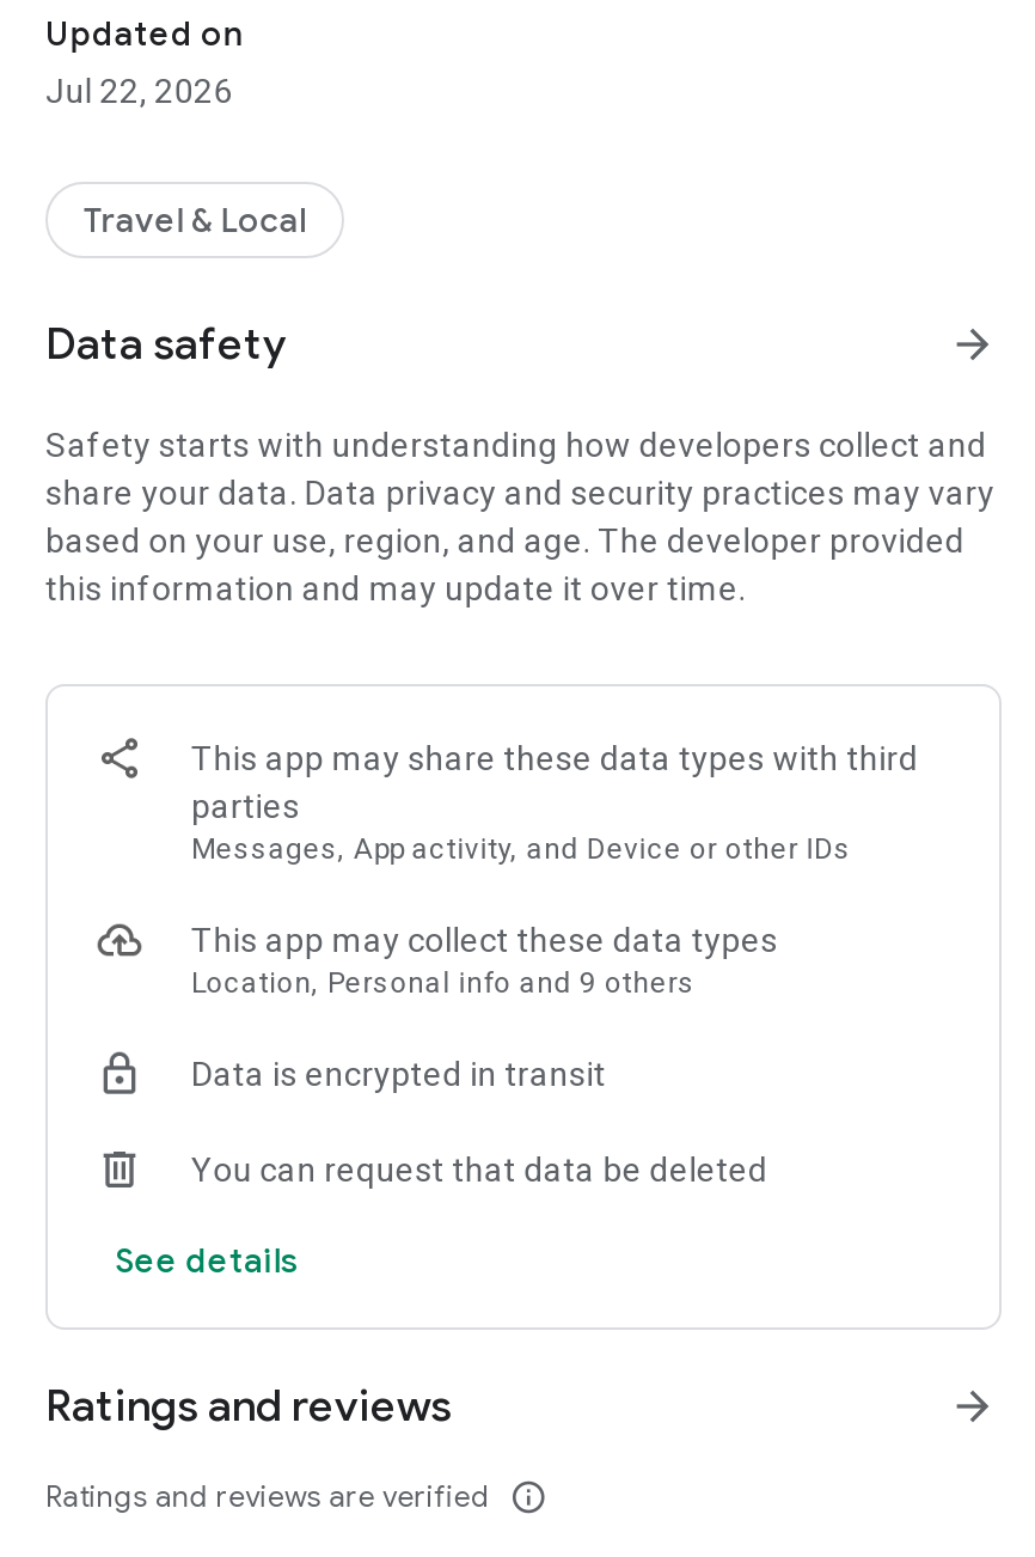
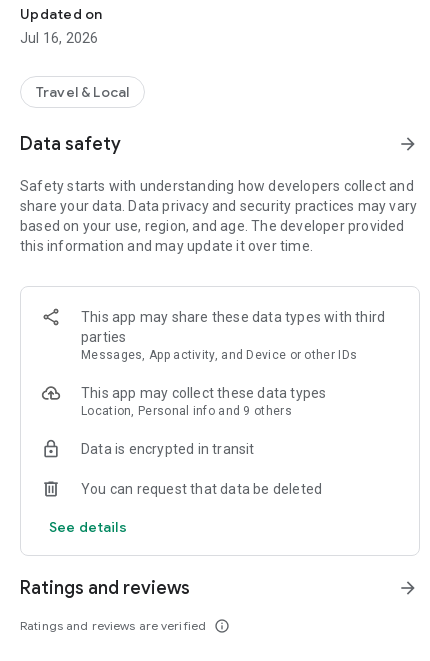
- Jul 22, 2026
+ Jul 16, 2026
